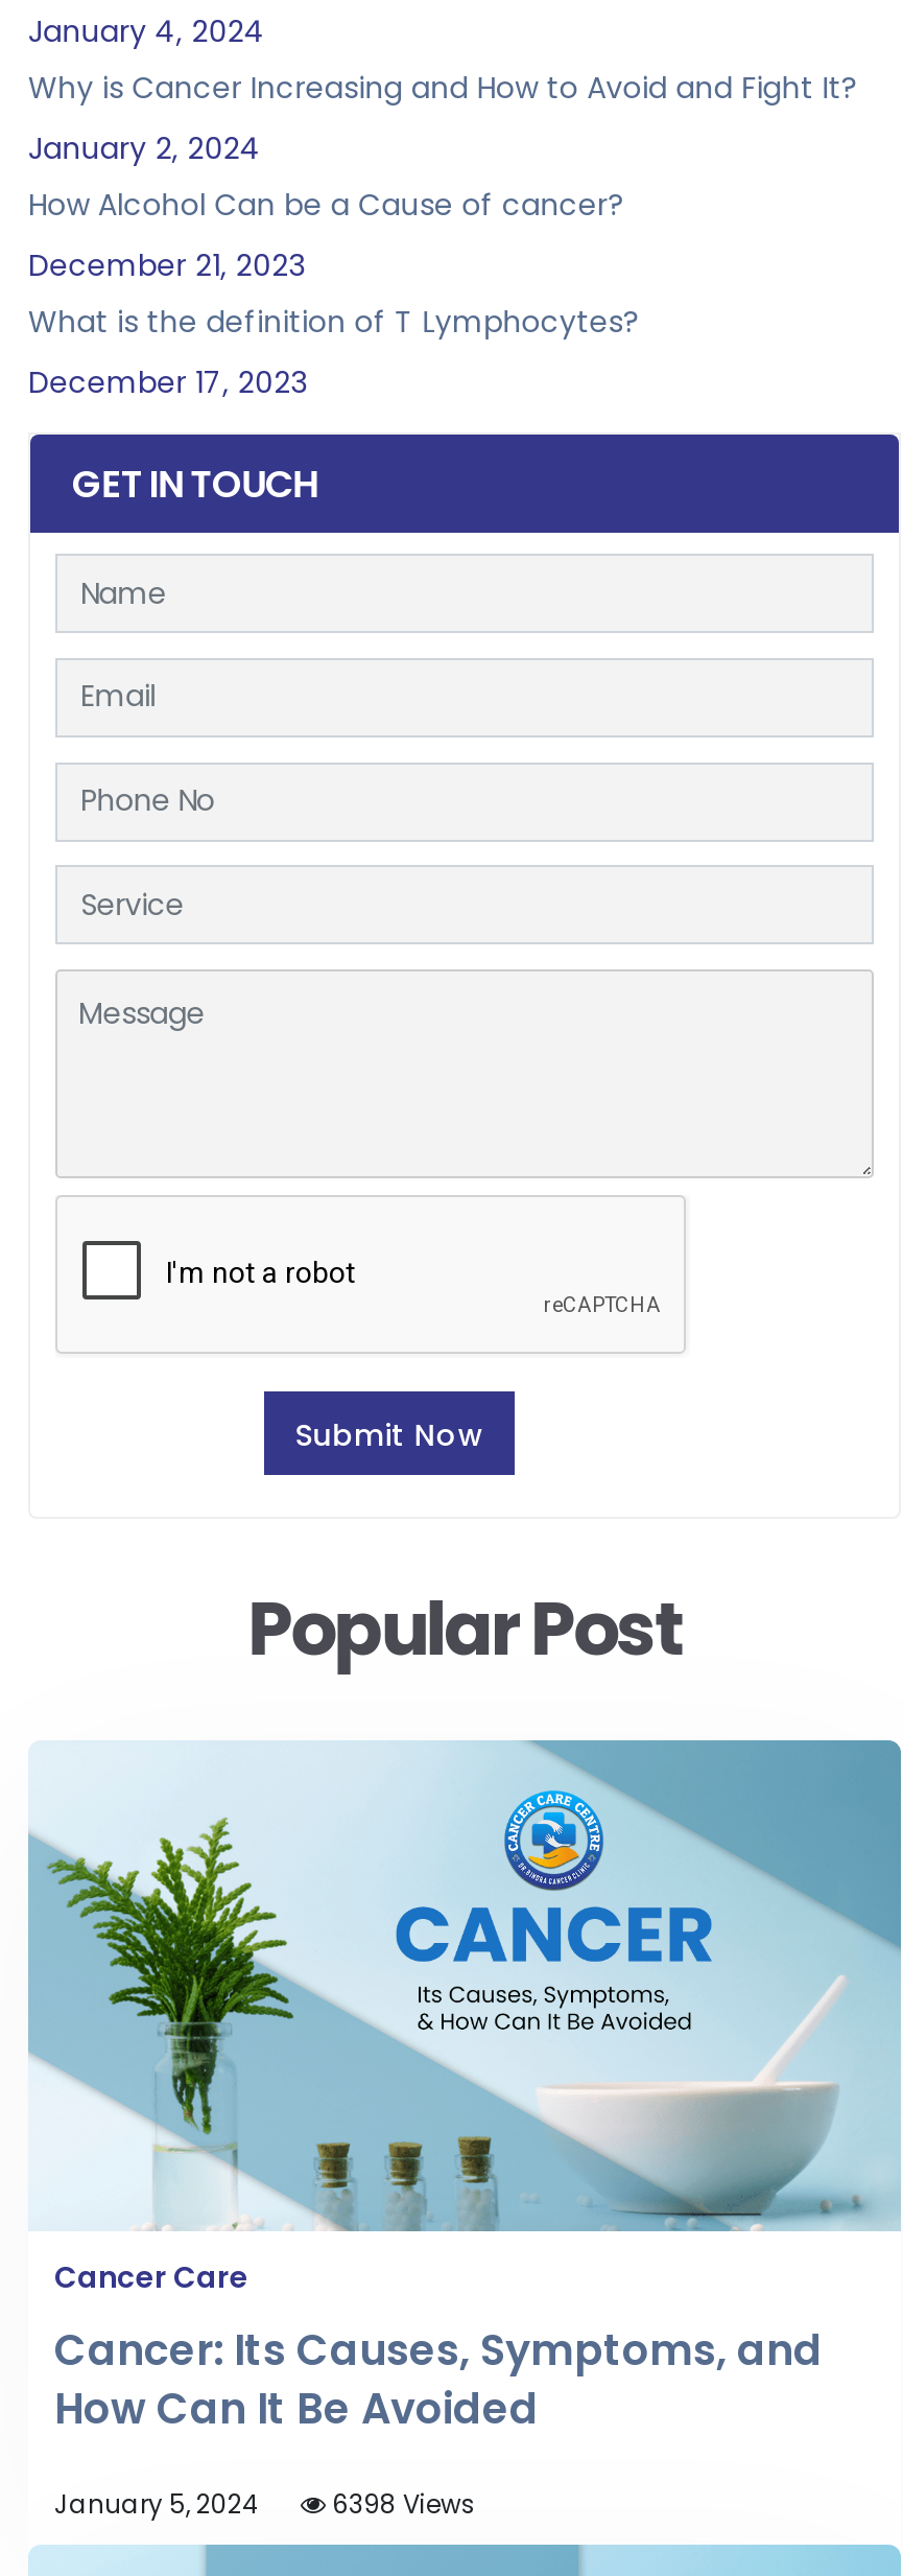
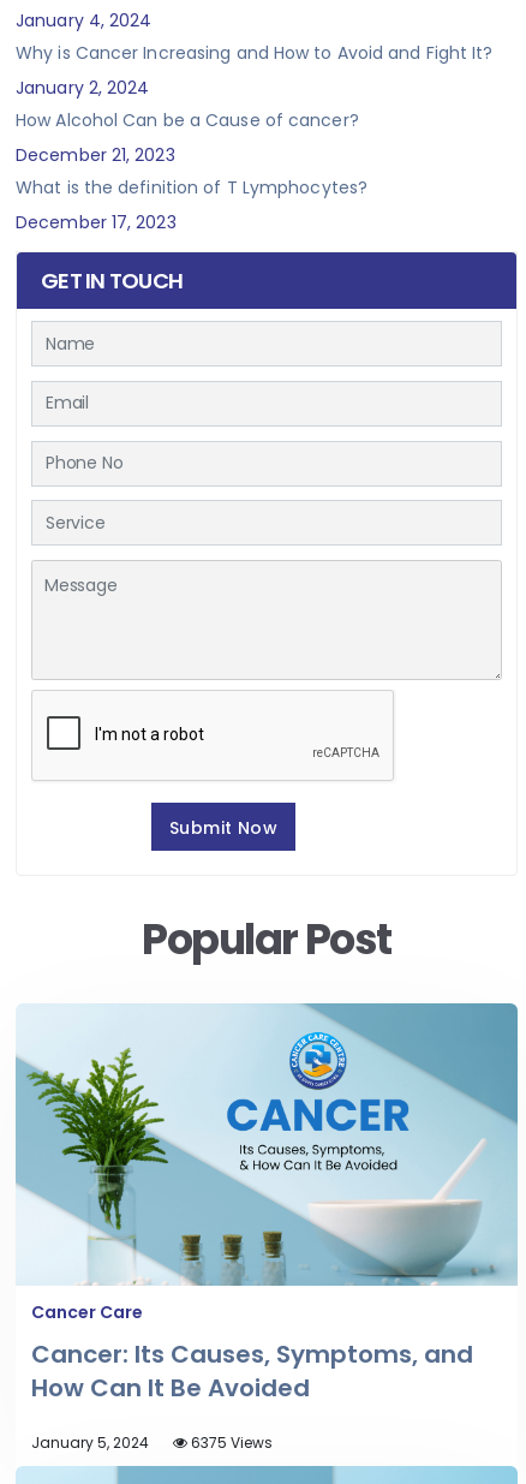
- January 5, 2024 6398 Views
+ January 5, 2024 6375 Views
